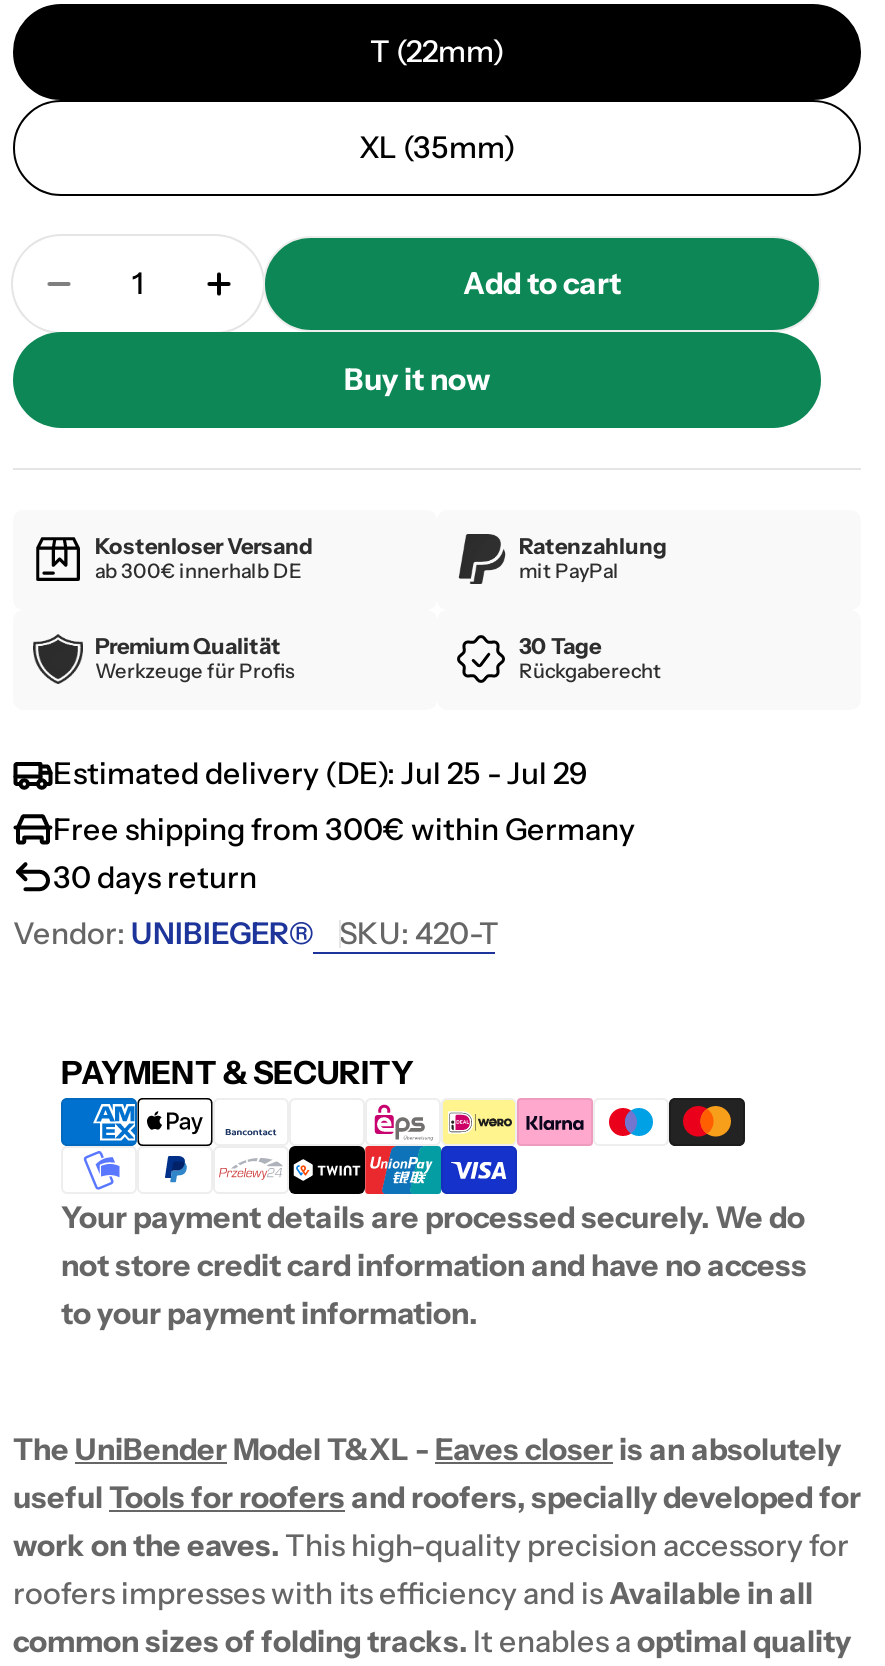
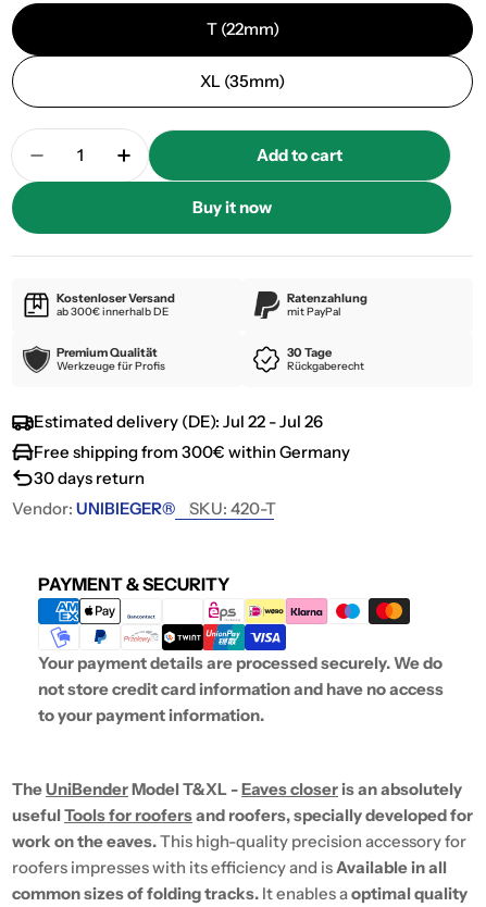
- Estimated delivery (DE): Jul 25 - Jul 29
+ Estimated delivery (DE): Jul 22 - Jul 26
